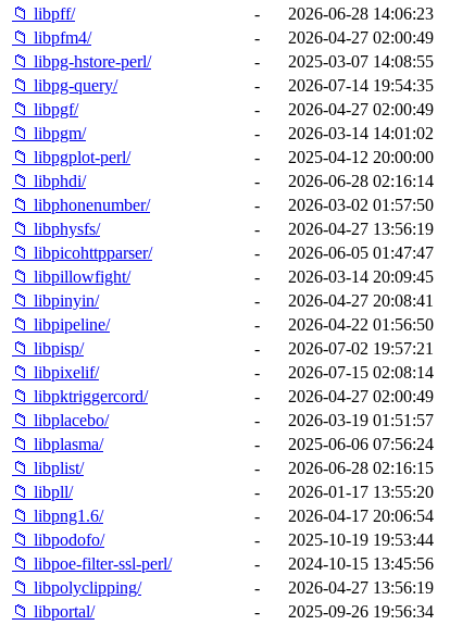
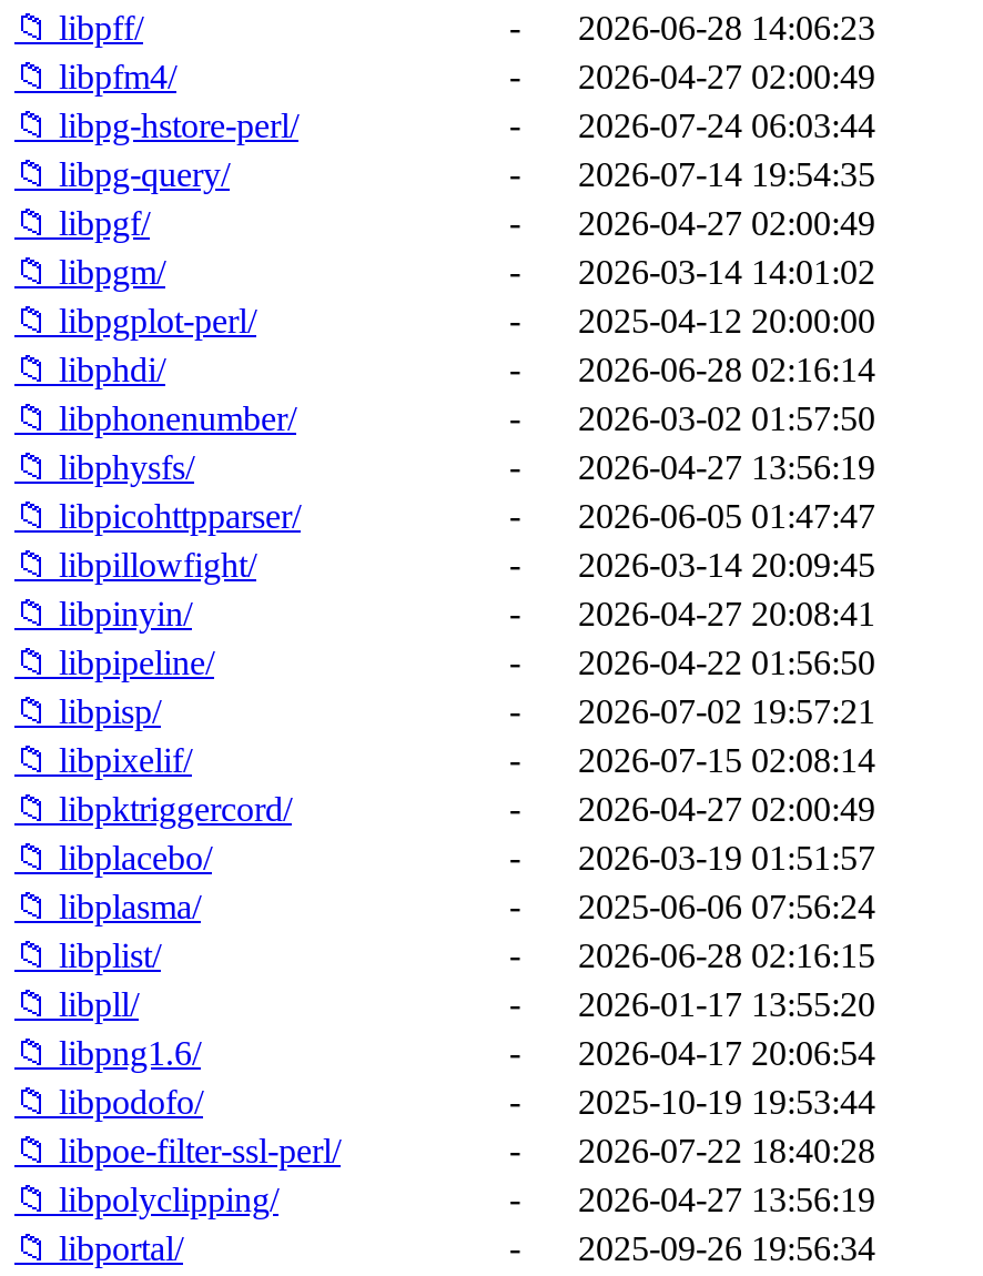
- 2025-03-07 14:08:55
+ 2026-07-24 06:03:44

- 2024-10-15 13:45:56
+ 2026-07-22 18:40:28
